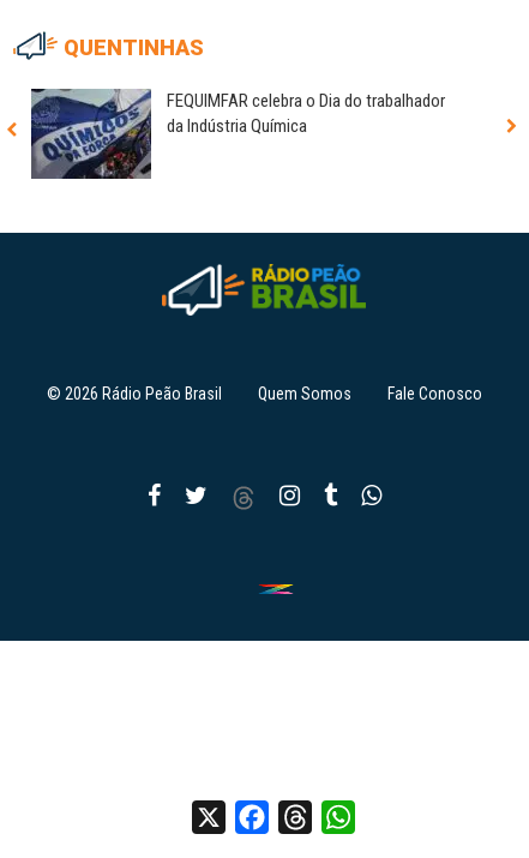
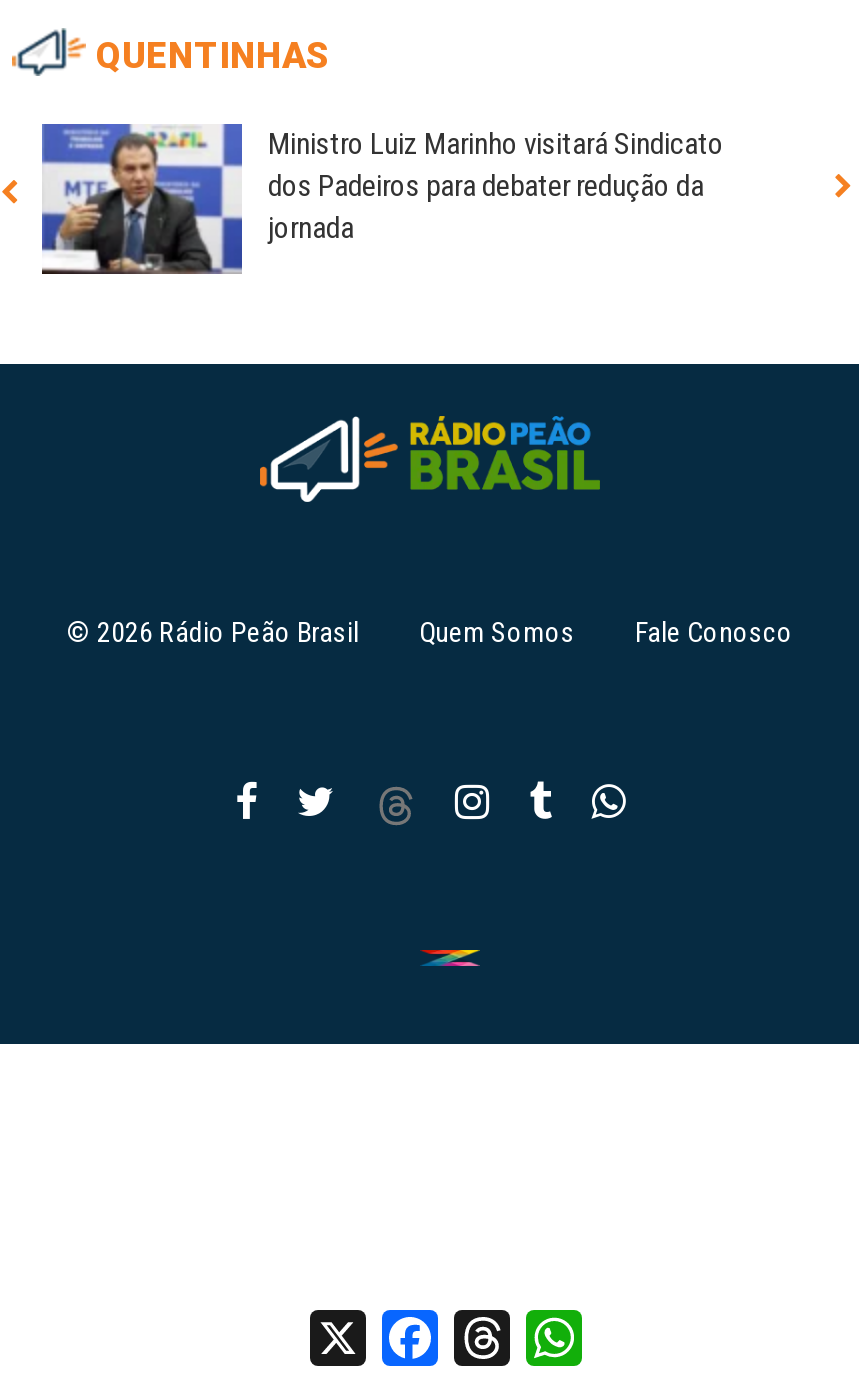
- [image]
- FEQUIMFAR celebra o Dia do trabalhador
- da Indústria Química
+ [image]
+ Ministro Luiz Marinho visitará Sindicato
+ dos Padeiros para debater redução da
+ jornada
